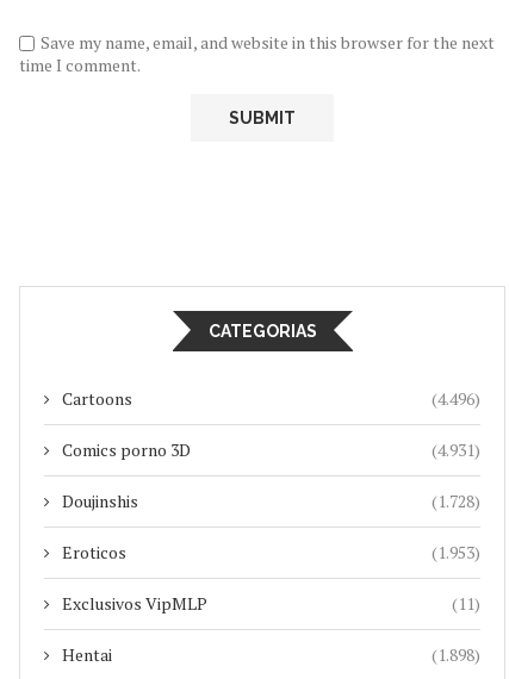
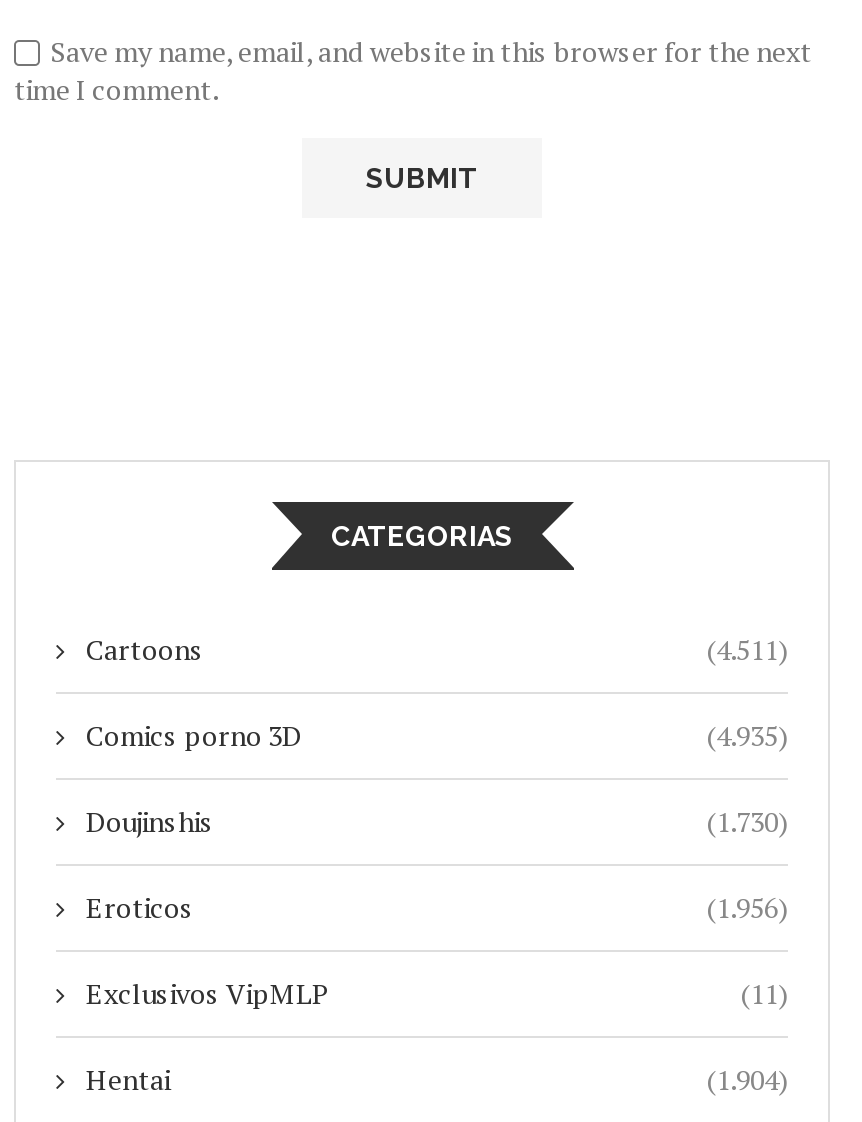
- (4.496)
+ (4.511)

- (4.931)
+ (4.935)

- (1.728)
+ (1.730)

- (1.953)
+ (1.956)

- (1.898)
+ (1.904)
